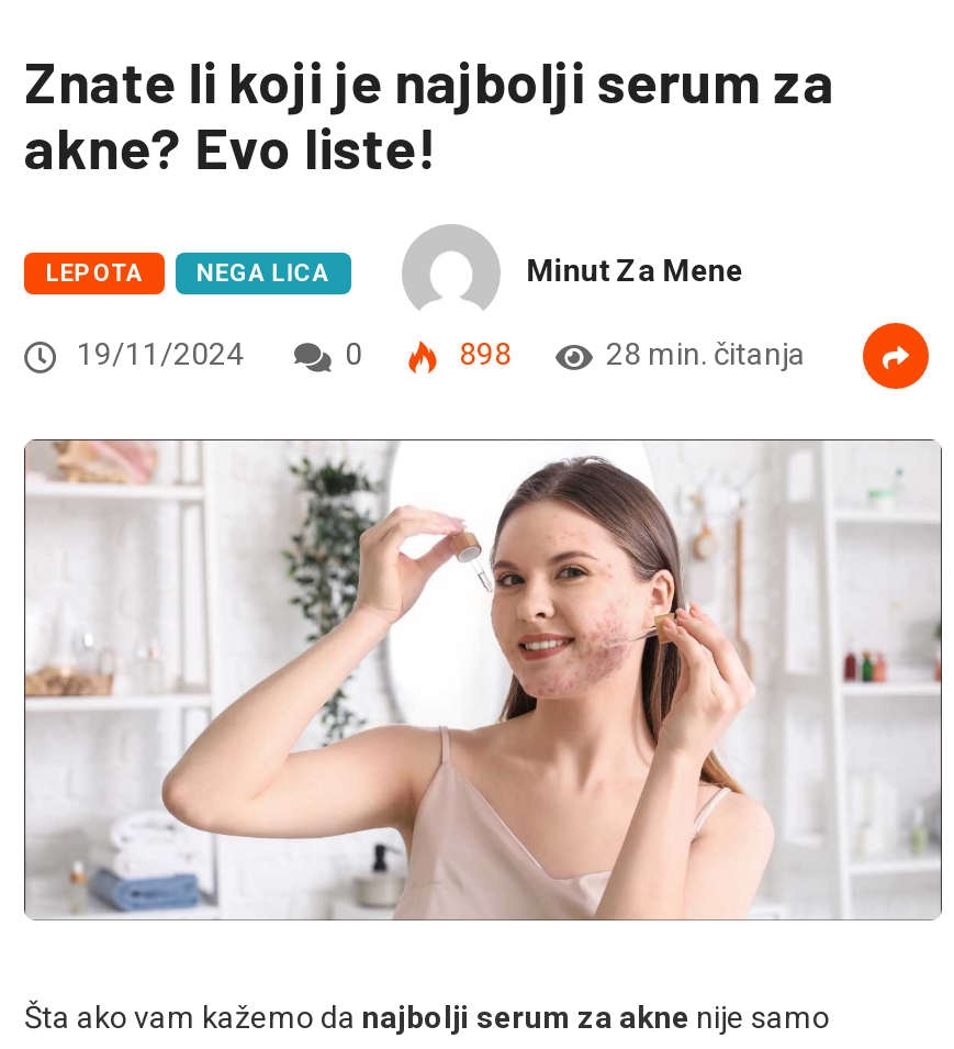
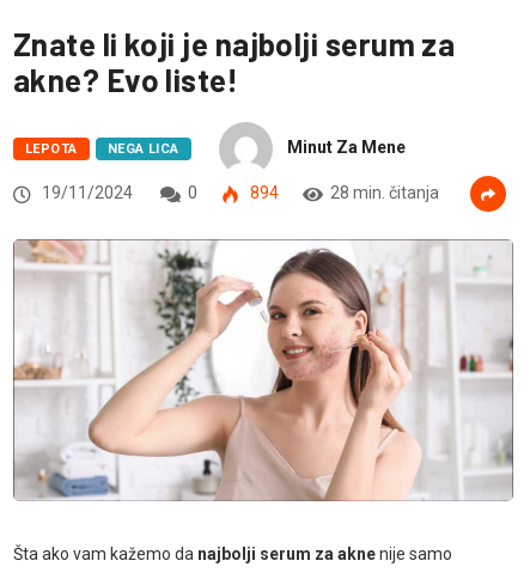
- 898
+ 894
